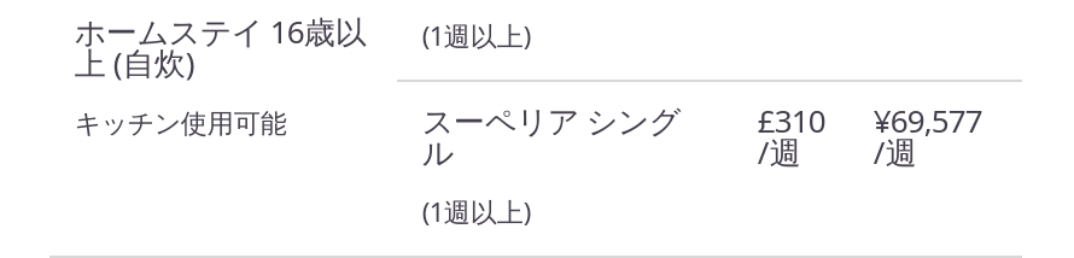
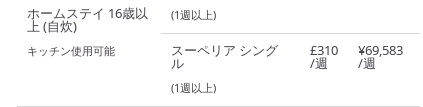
- スーペリア シング £310 ¥69,577
+ スーペリア シング £310 ¥69,583
